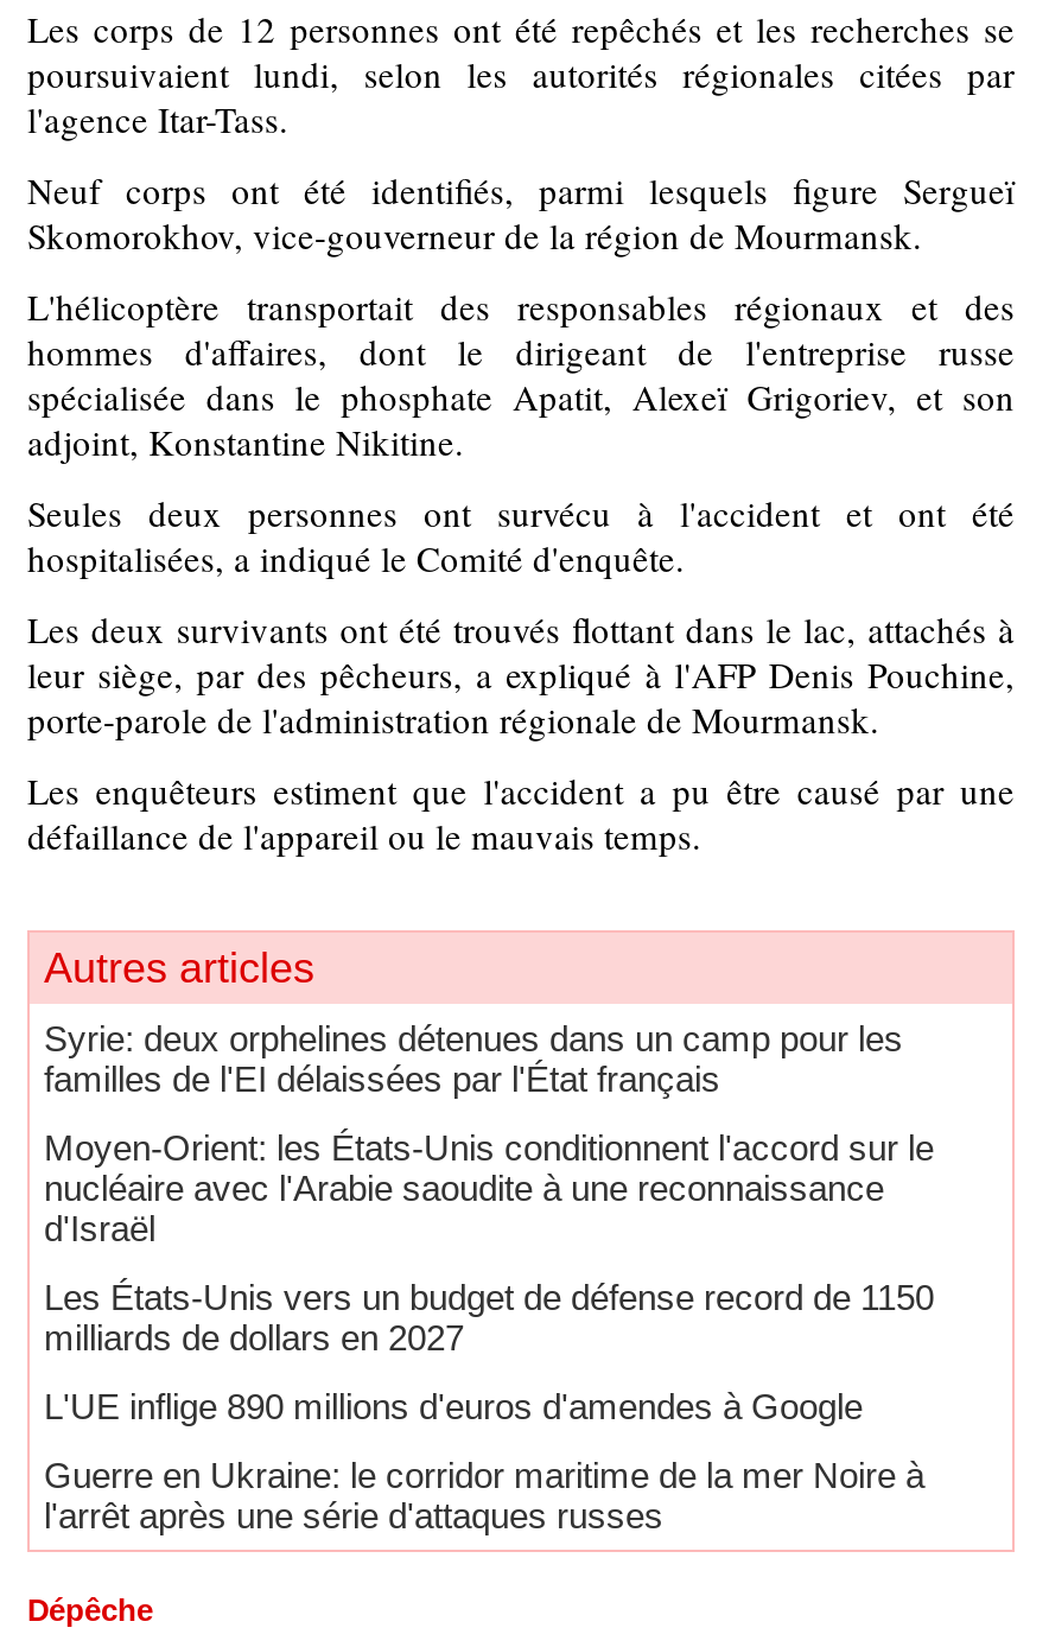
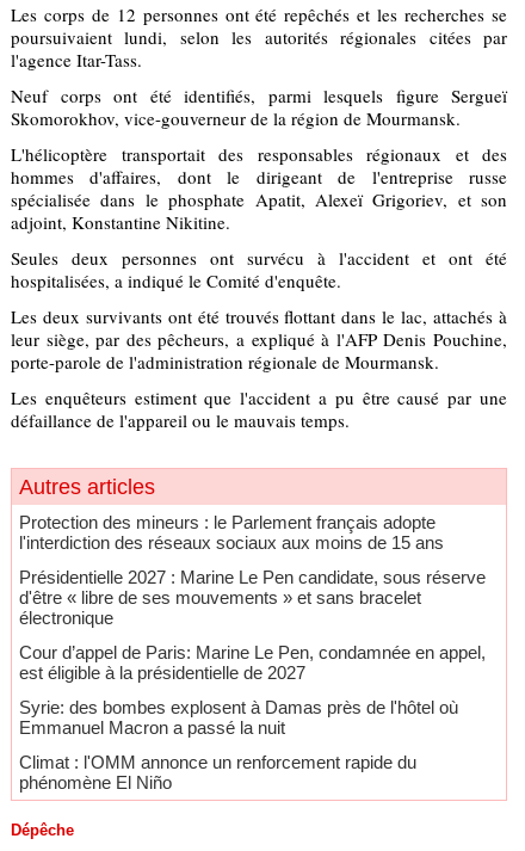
- Syrie: deux orphelines détenues dans un camp pour les
- familles de l'EI délaissées par l'État français
+ Protection des mineurs : le Parlement français adopte
+ l'interdiction des réseaux sociaux aux moins de 15 ans

- Moyen-Orient: les États-Unis conditionnent l'accord sur le
- nucléaire avec l'Arabie saoudite à une reconnaissance
- d'Israël
+ Présidentielle 2027 : Marine Le Pen candidate, sous réserve
+ d'être « libre de ses mouvements » et sans bracelet
+ électronique

- Les États-Unis vers un budget de défense record de 1150
- milliards de dollars en 2027
+ Cour d’appel de Paris: Marine Le Pen, condamnée en appel,
+ est éligible à la présidentielle de 2027

- L'UE inflige 890 millions d'euros d'amendes à Google
+ Syrie: des bombes explosent à Damas près de l'hôtel où
+ Emmanuel Macron a passé la nuit

- Guerre en Ukraine: le corridor maritime de la mer Noire à
- l'arrêt après une série d'attaques russes
+ Climat : l'OMM annonce un renforcement rapide du
+ phénomène El Niño
